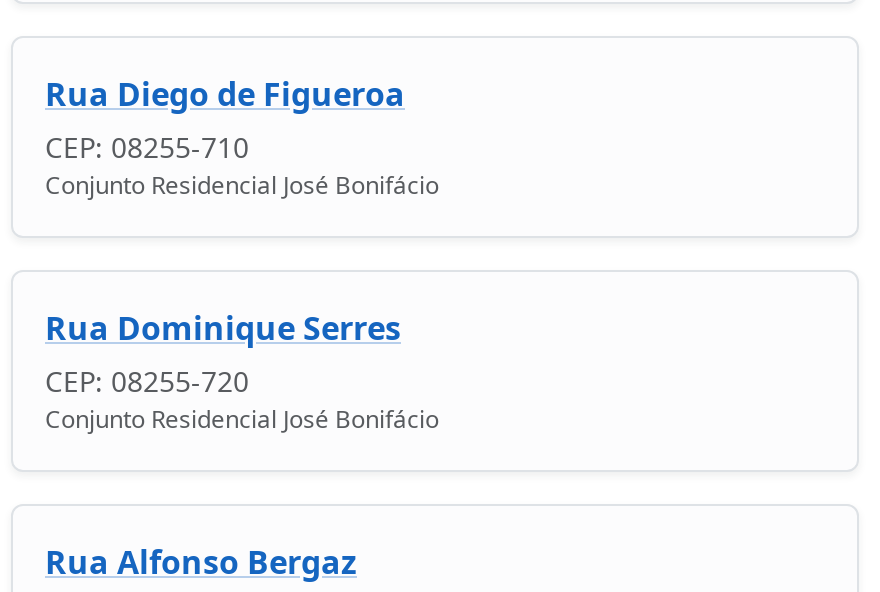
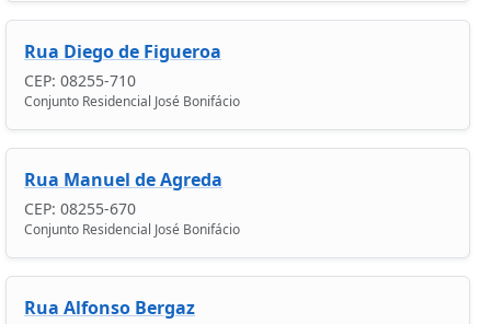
- Rua Dominique Serres
- CEP: 08255-720
+ Rua Manuel de Agreda
+ CEP: 08255-670
